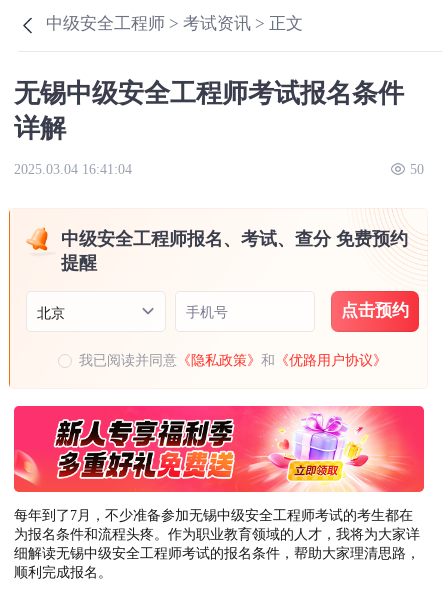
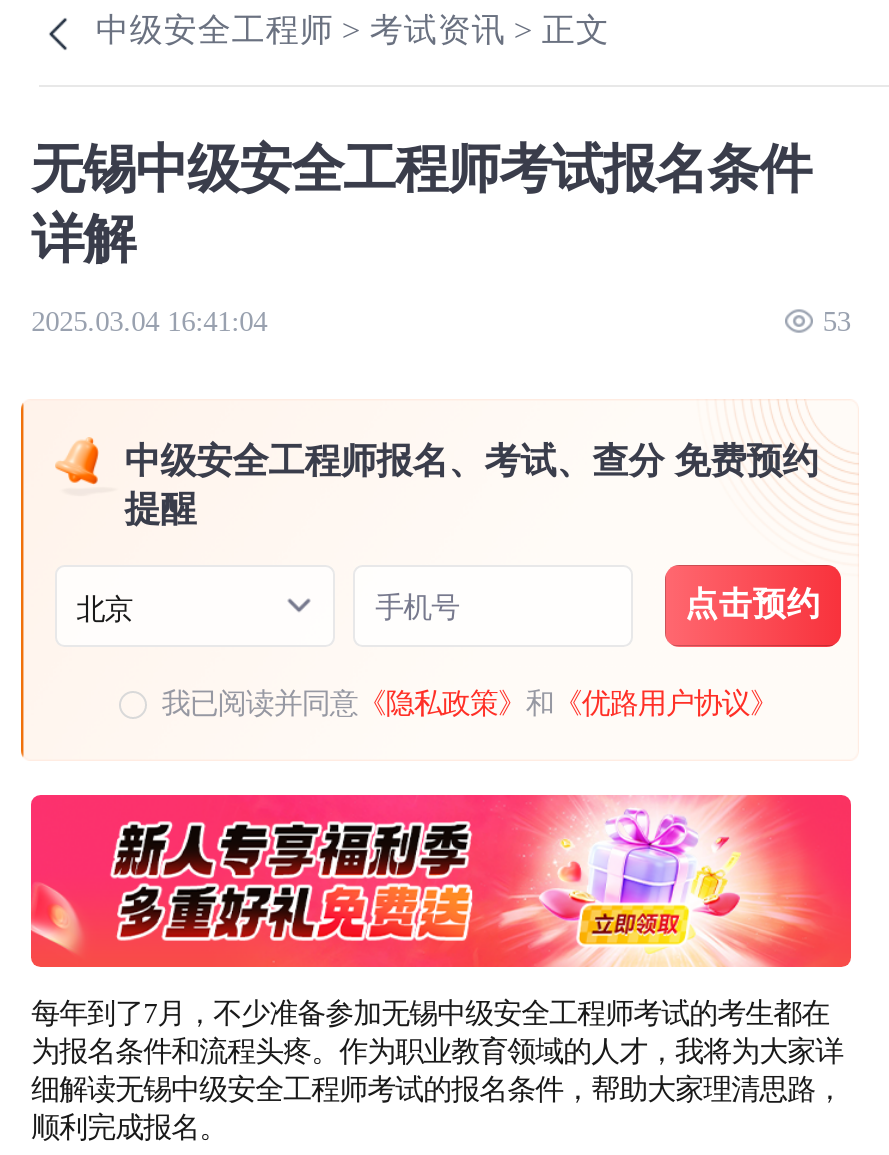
- 50
+ 53
